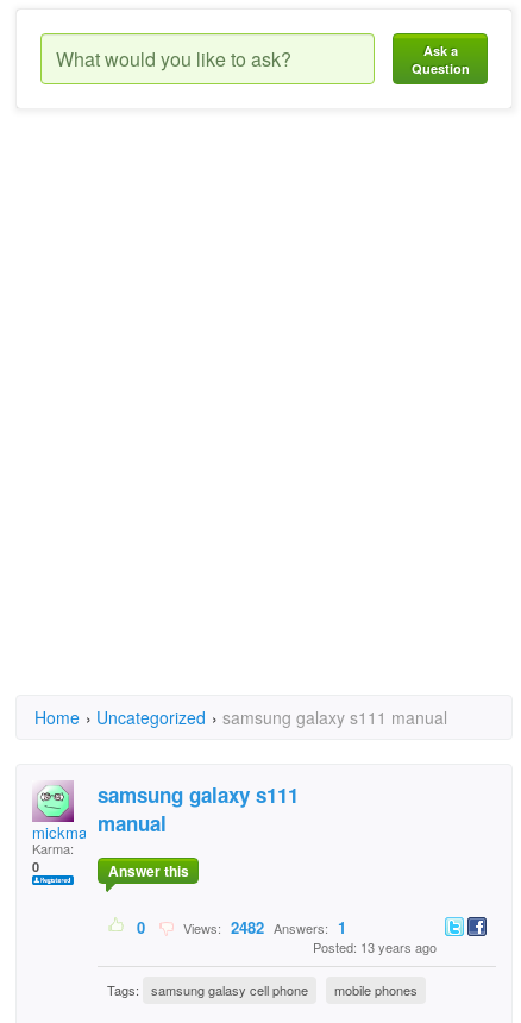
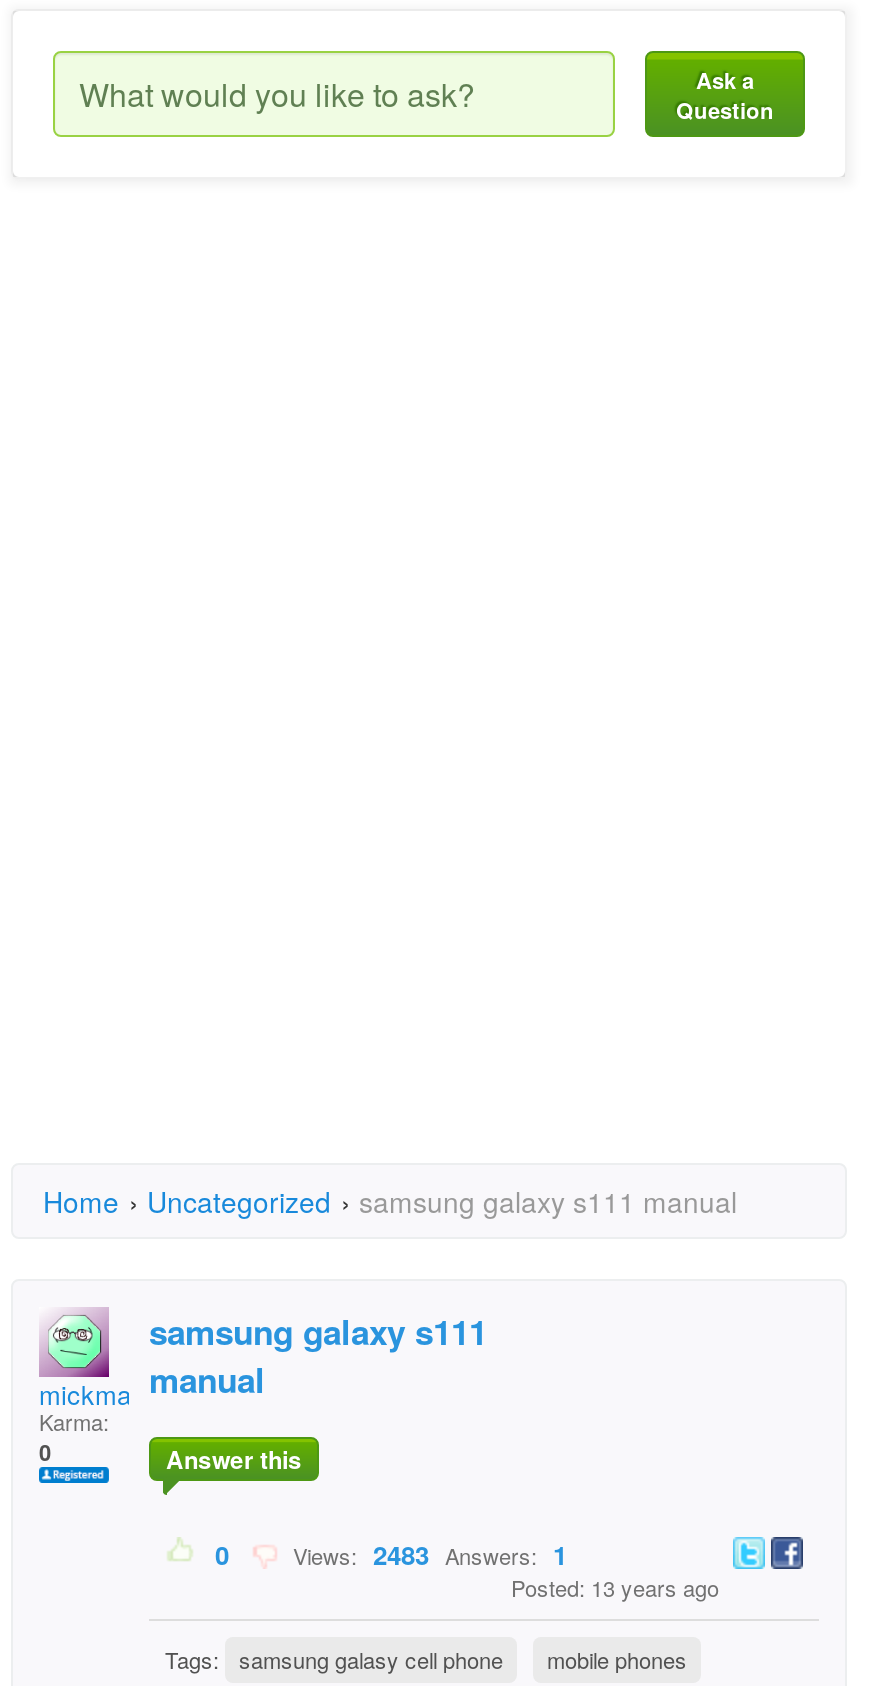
- Views: 2482 Answers: 1
+ Views: 2483 Answers: 1
